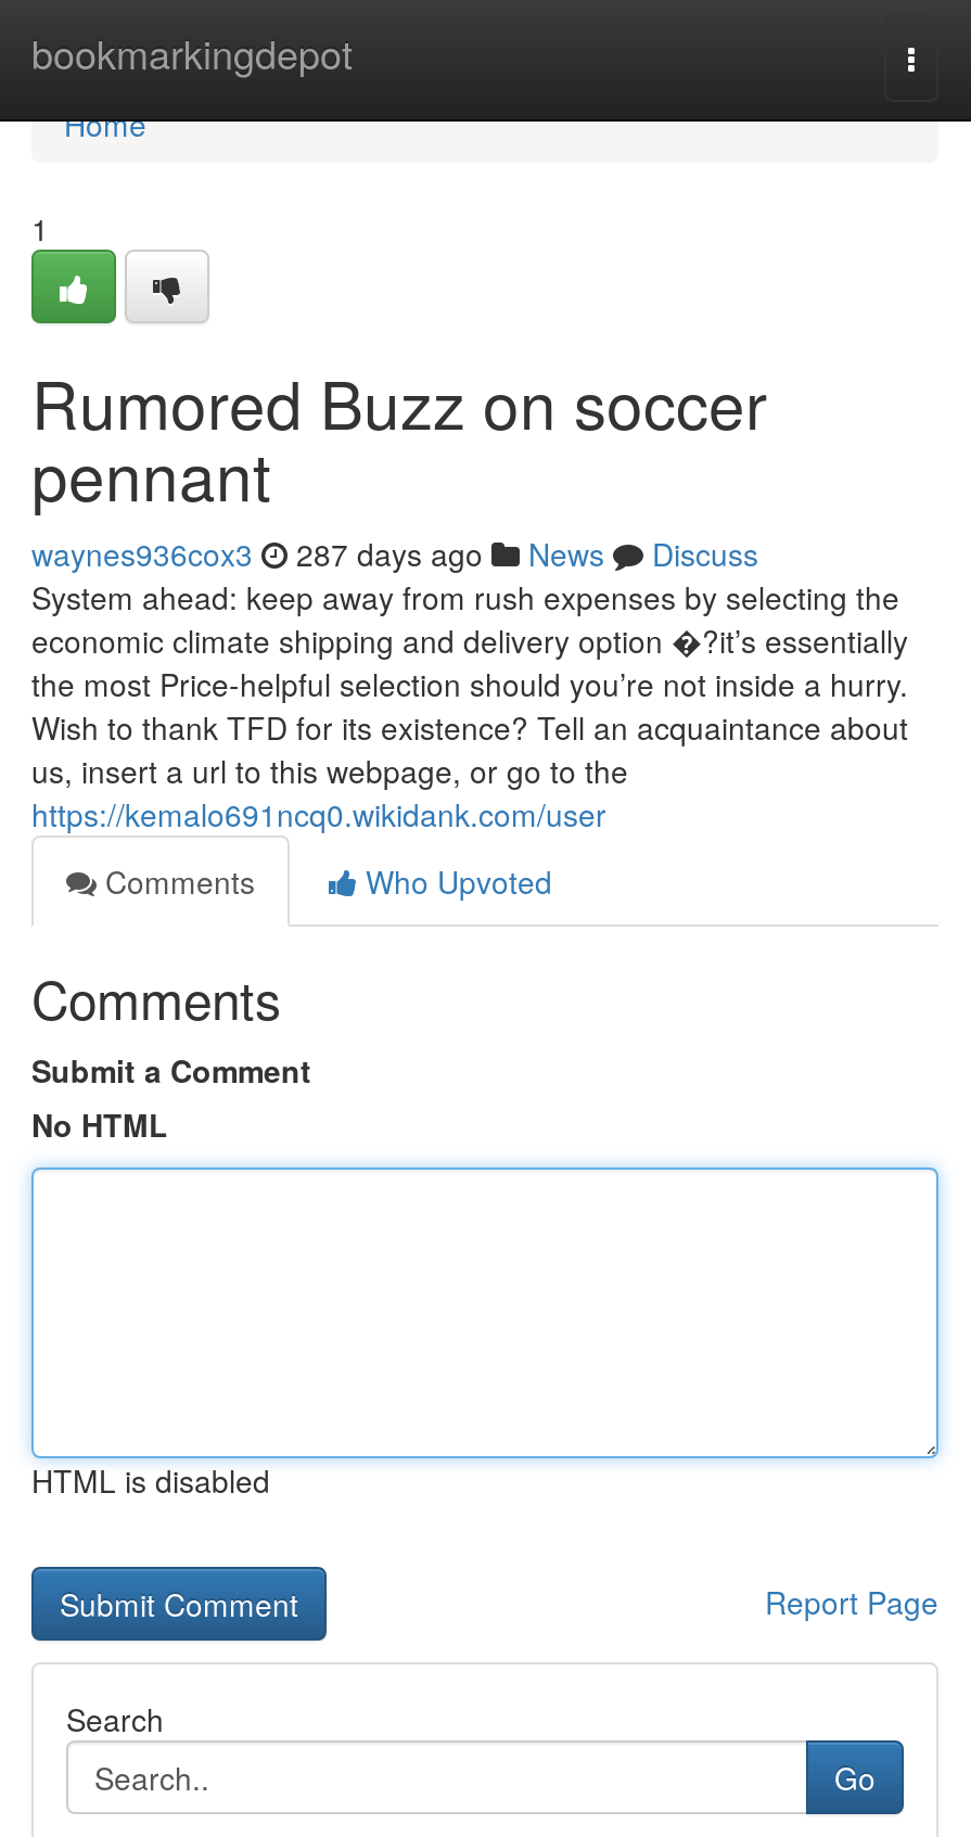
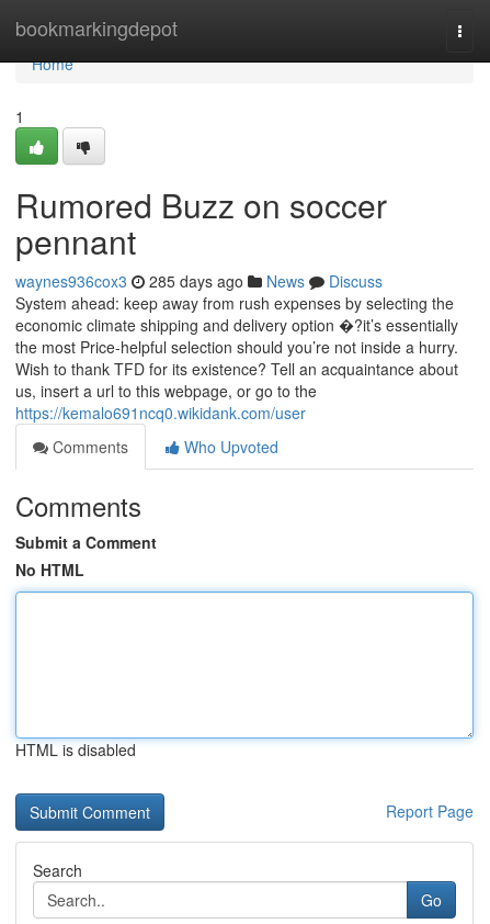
- waynes936cox3 287 days ago News Discuss
+ waynes936cox3 285 days ago News Discuss
